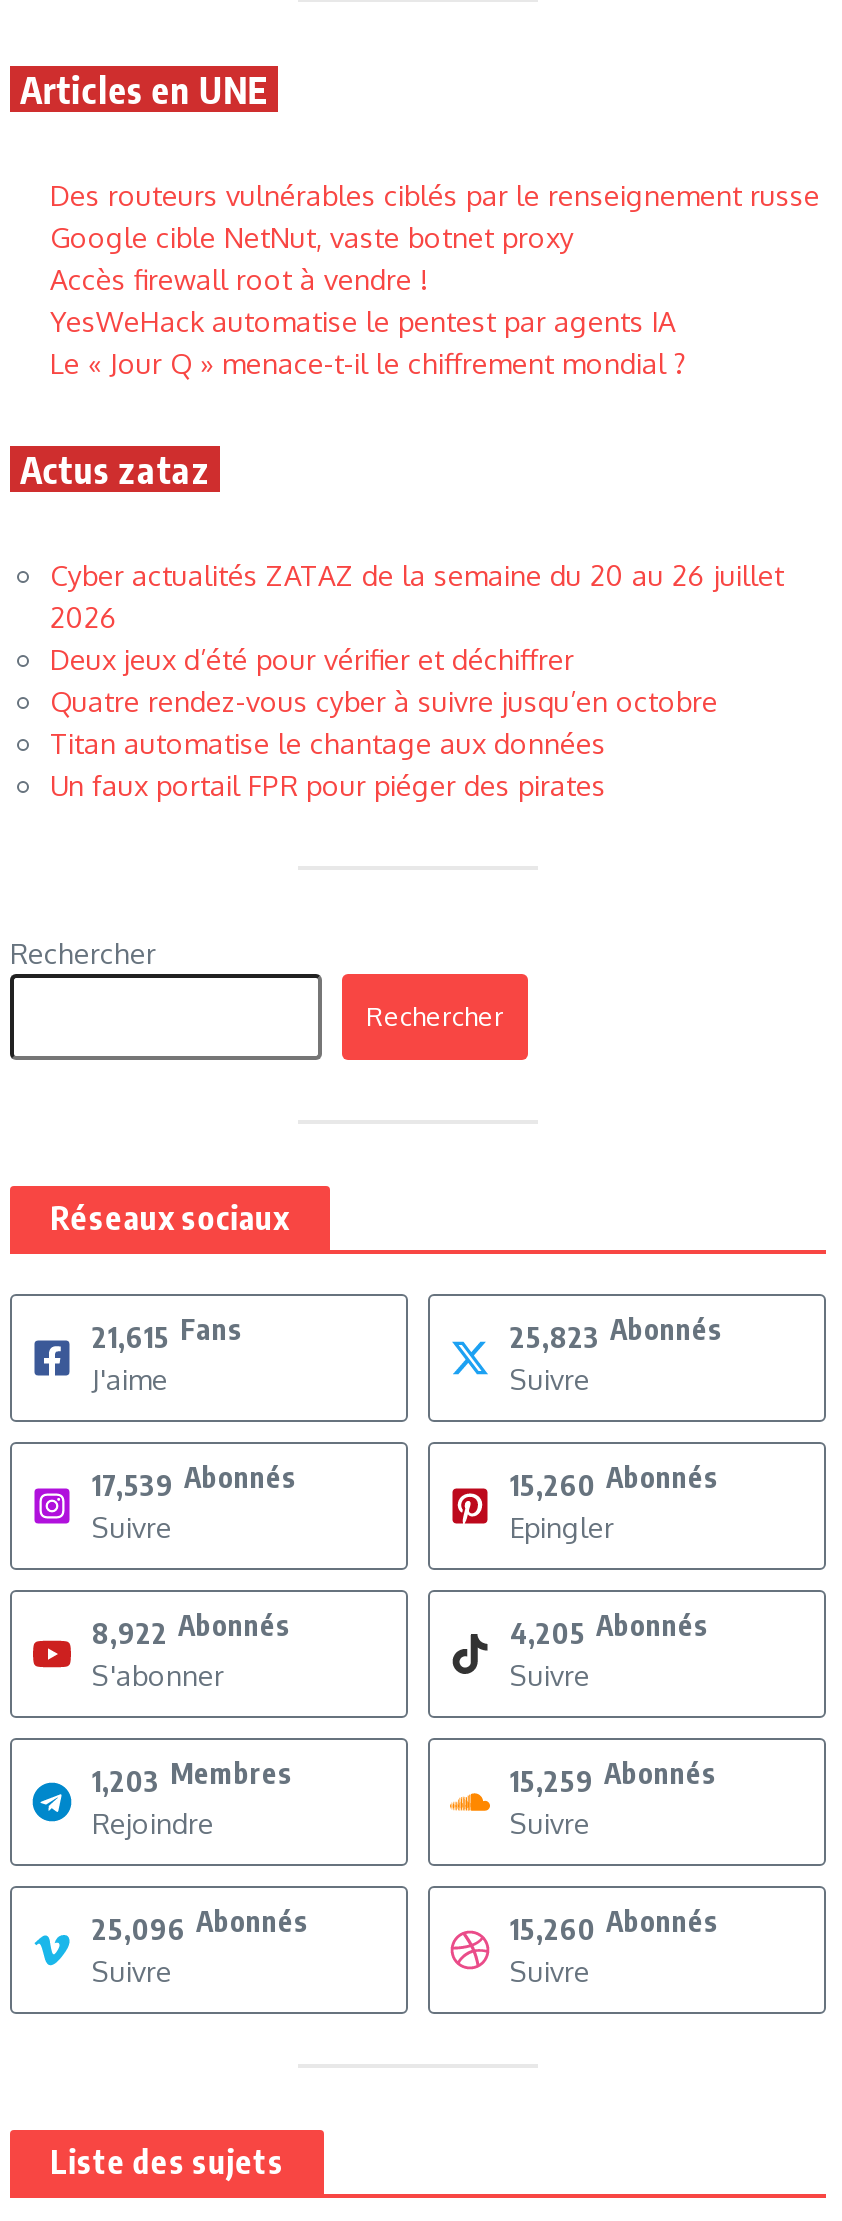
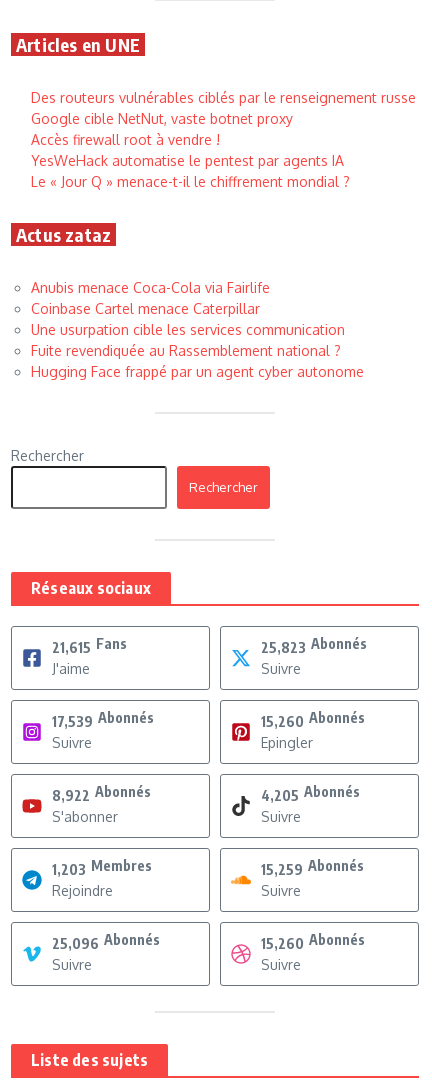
- Cyber actualités ZATAZ de la semaine du 20 au 26 juillet
- 2026
- Deux jeux d’été pour vérifier et déchiffrer
- Quatre rendez-vous cyber à suivre jusqu’en octobre
- Titan automatise le chantage aux données
- Un faux portail FPR pour piéger des pirates
+ Anubis menace Coca-Cola via Fairlife
+ Coinbase Cartel menace Caterpillar
+ Une usurpation cible les services communication
+ Fuite revendiquée au Rassemblement national ?
+ Hugging Face frappé par un agent cyber autonome
